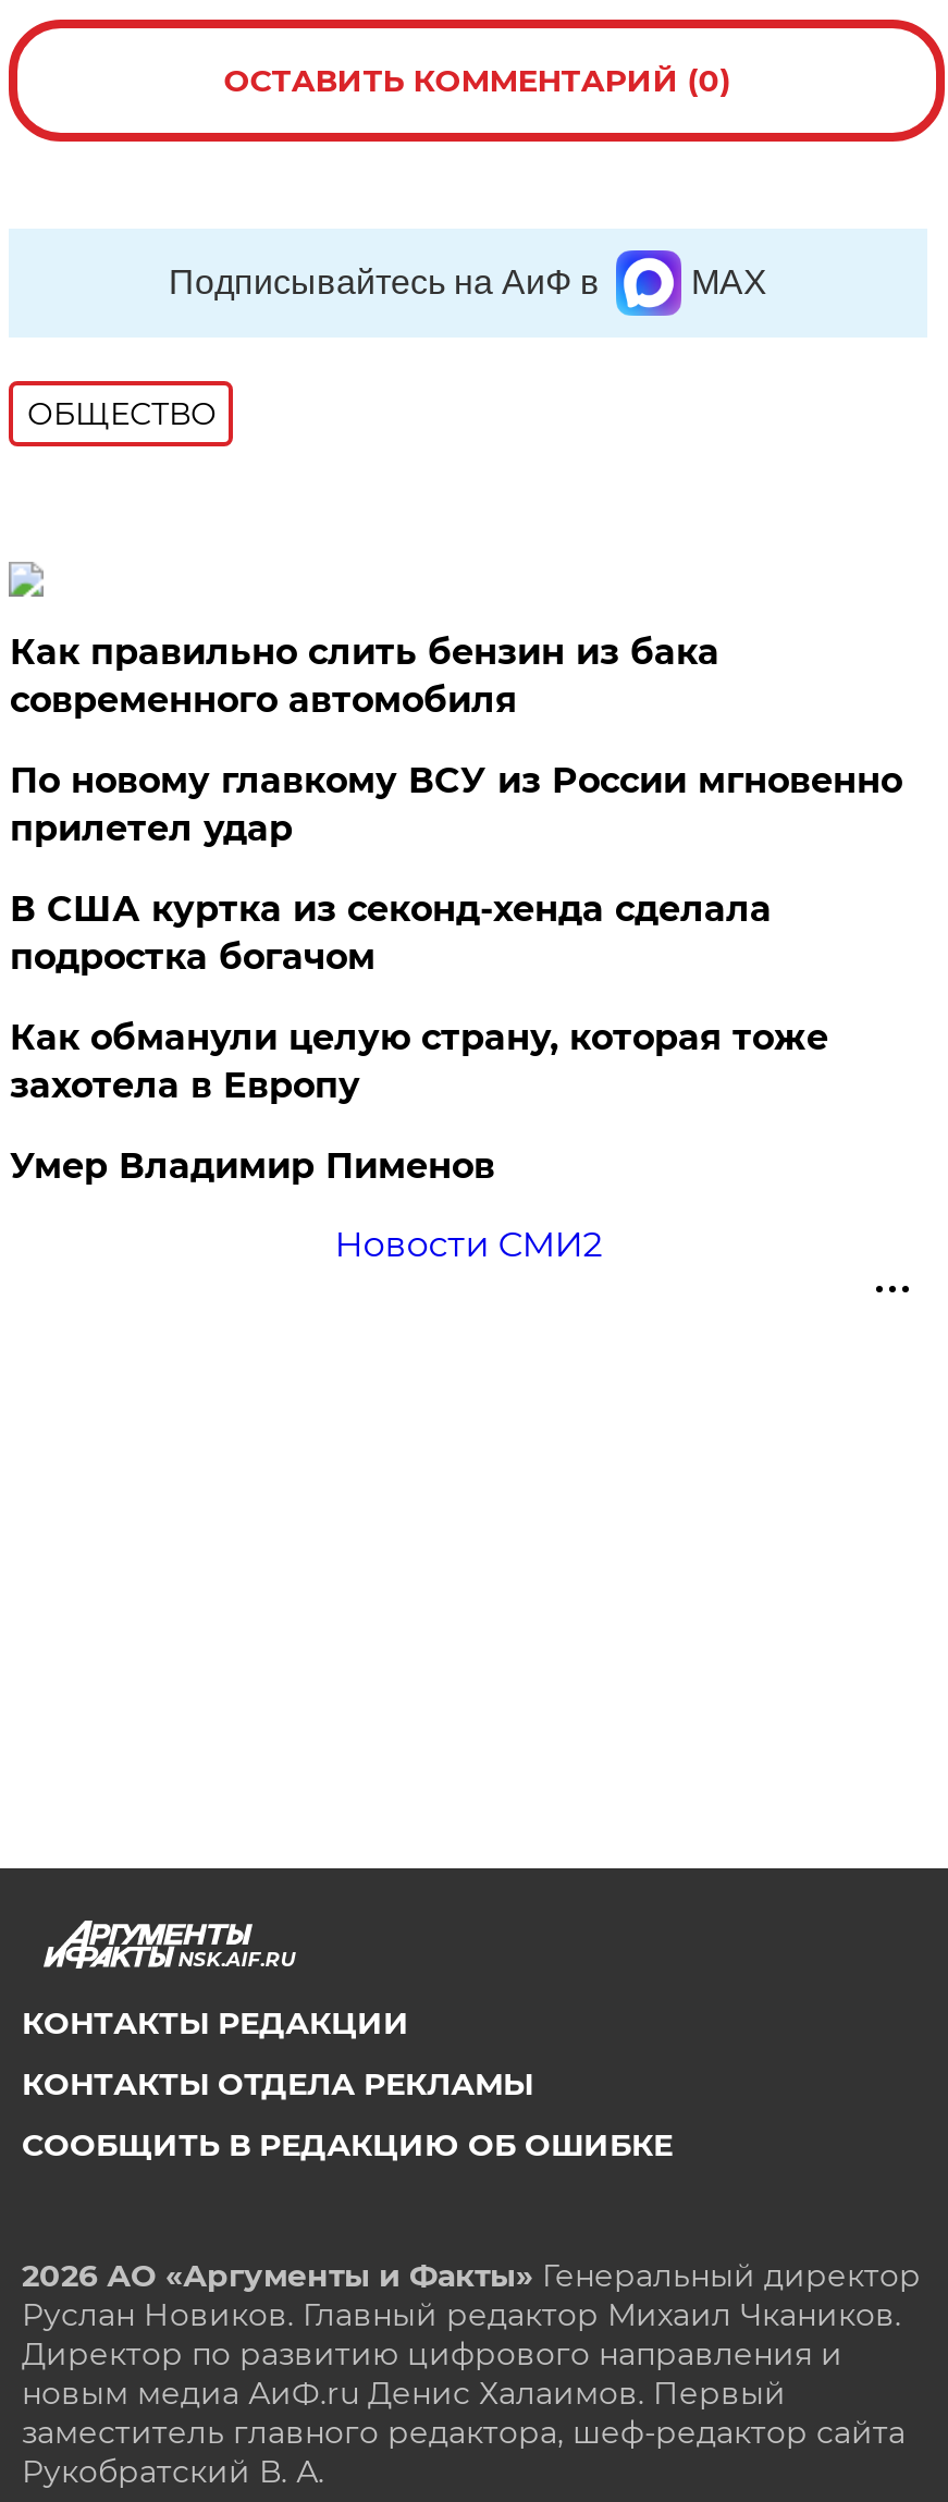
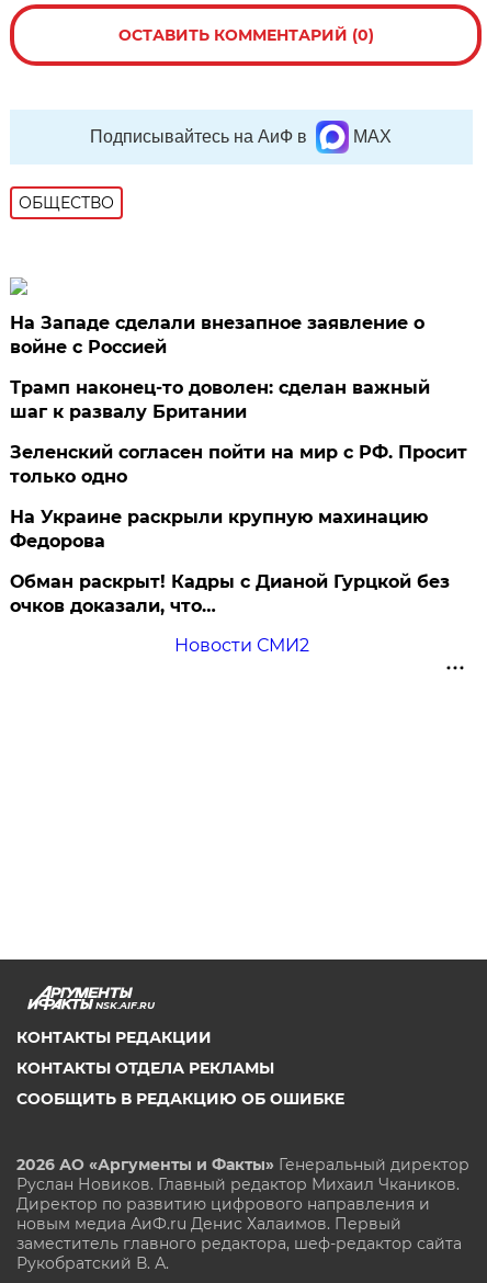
- Как правильно слить бензин из бака
- современного автомобиля
+ На Западе сделали внезапное заявление о
+ войне с Россией

- По новому главкому ВСУ из России мгновенно
- прилетел удар
+ Трамп наконец-то доволен: сделан важный
+ шаг к развалу Британии

- В США куртка из секонд-хенда сделала
- подростка богачом
+ Зеленский согласен пойти на мир с РФ. Просит
+ только одно

- Как обманули целую страну, которая тоже
- захотела в Европу
+ На Украине раскрыли крупную махинацию
+ Федорова

- Умер Владимир Пименов
+ Обман раскрыт! Кадры с Дианой Гурцкой без
+ очков доказали, что…
